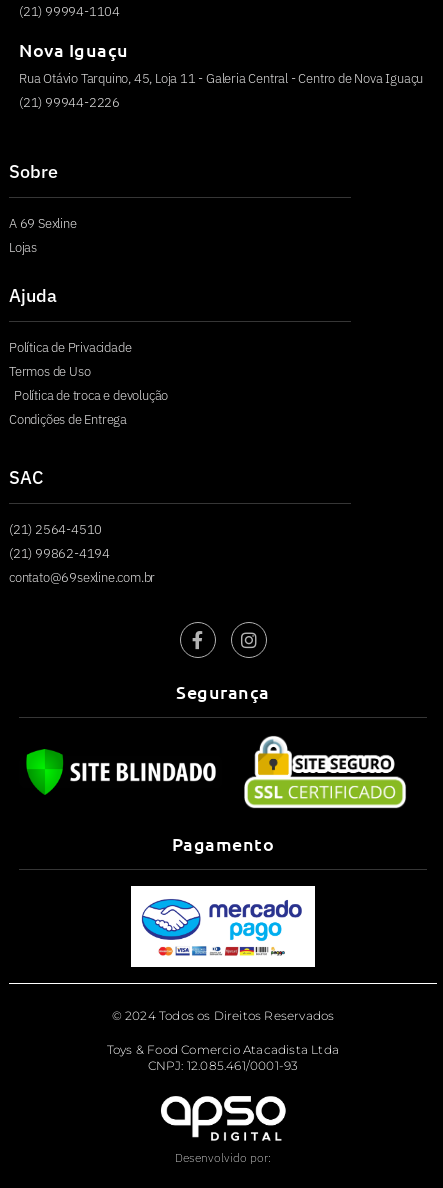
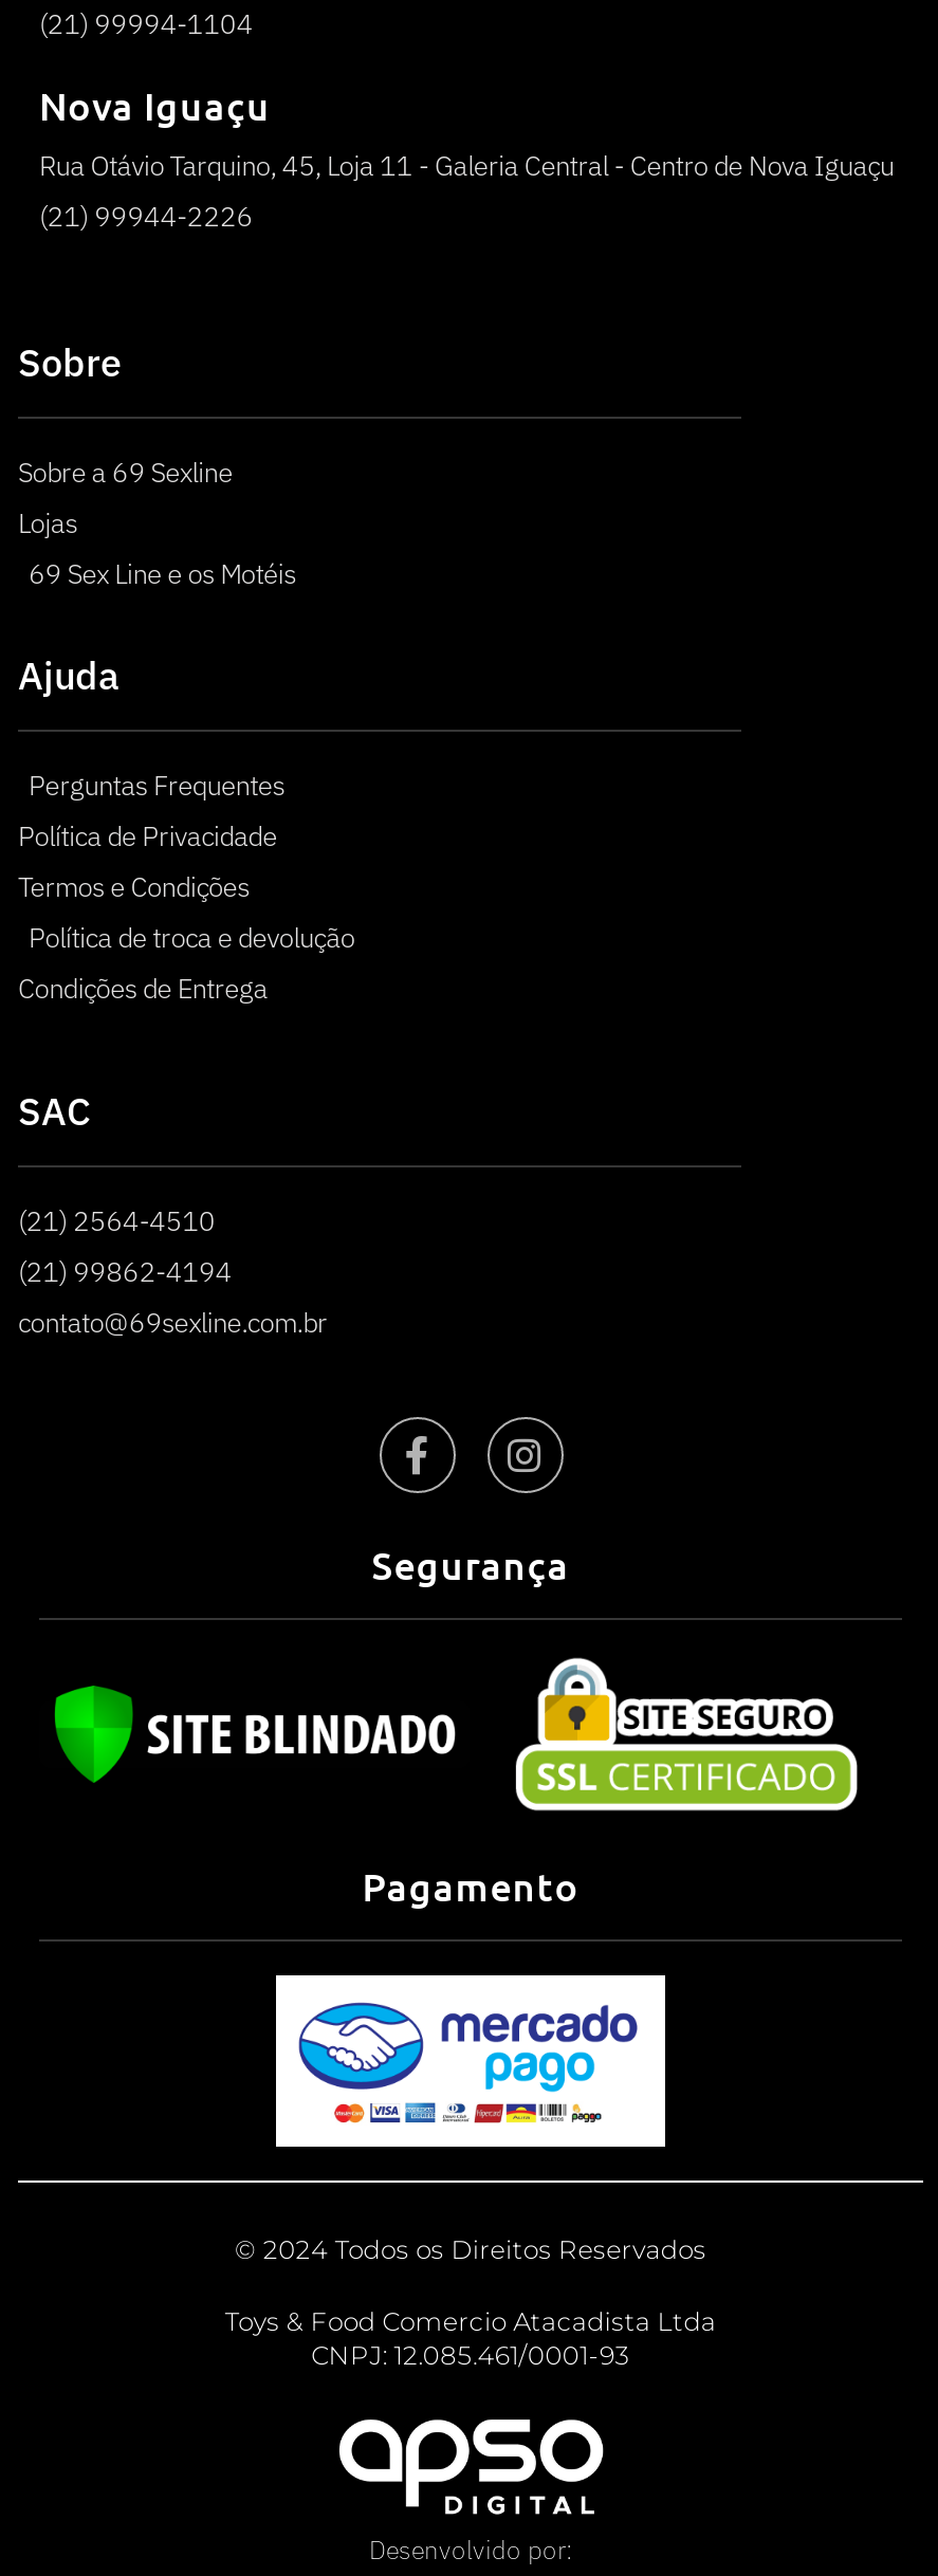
- A 69 Sexline
+ Sobre a 69 Sexline

+ 69 Sex Line e os Motéis

+ Perguntas Frequentes

- Termos de Uso
+ Termos e Condições
